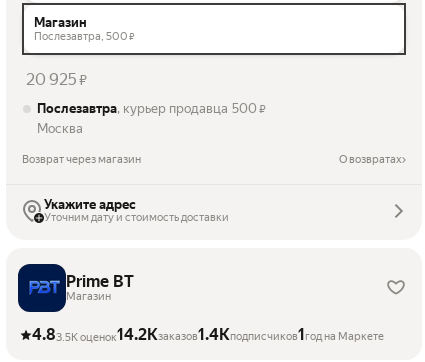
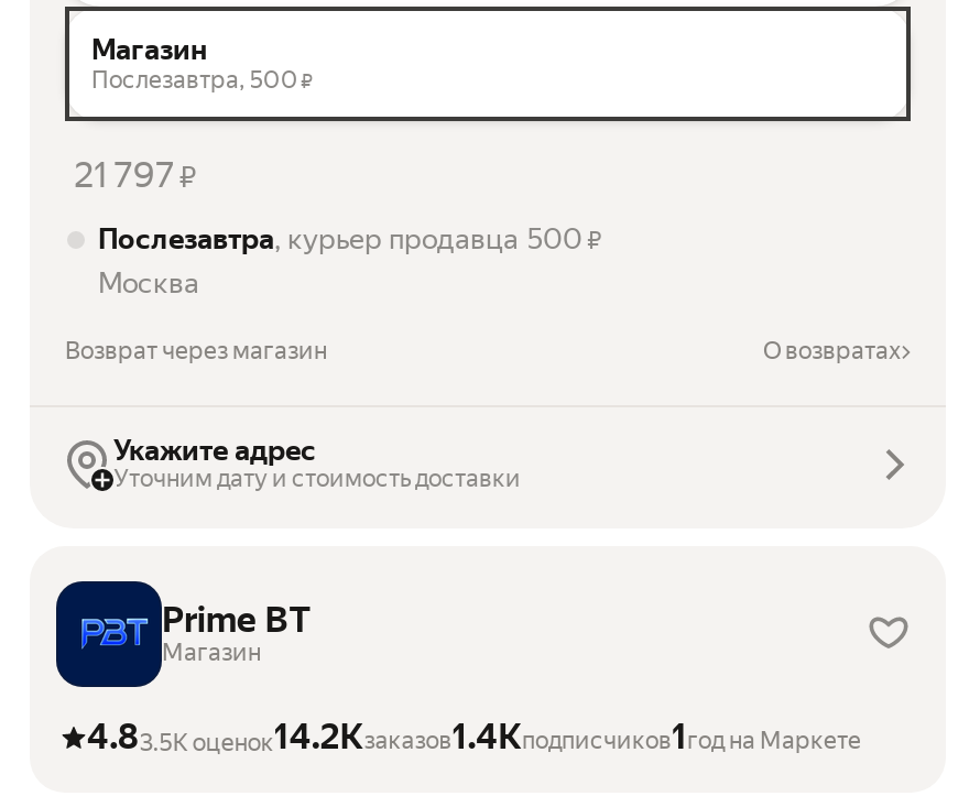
- 20 925 ₽
+ 21 797 ₽
